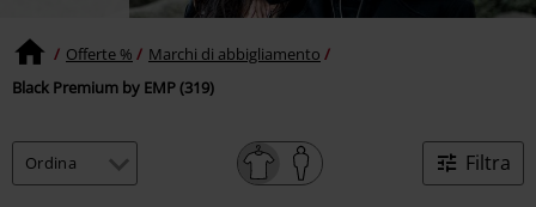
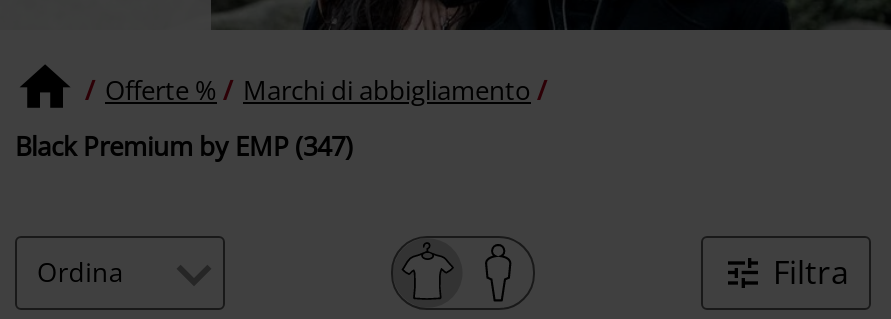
- Black Premium by EMP (319)
+ Black Premium by EMP (347)
